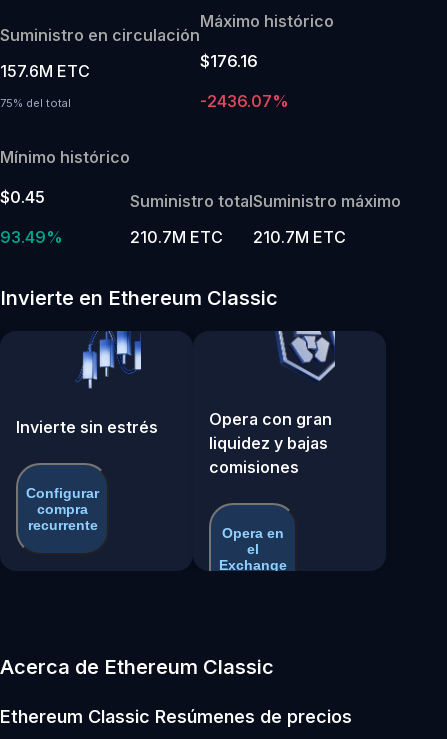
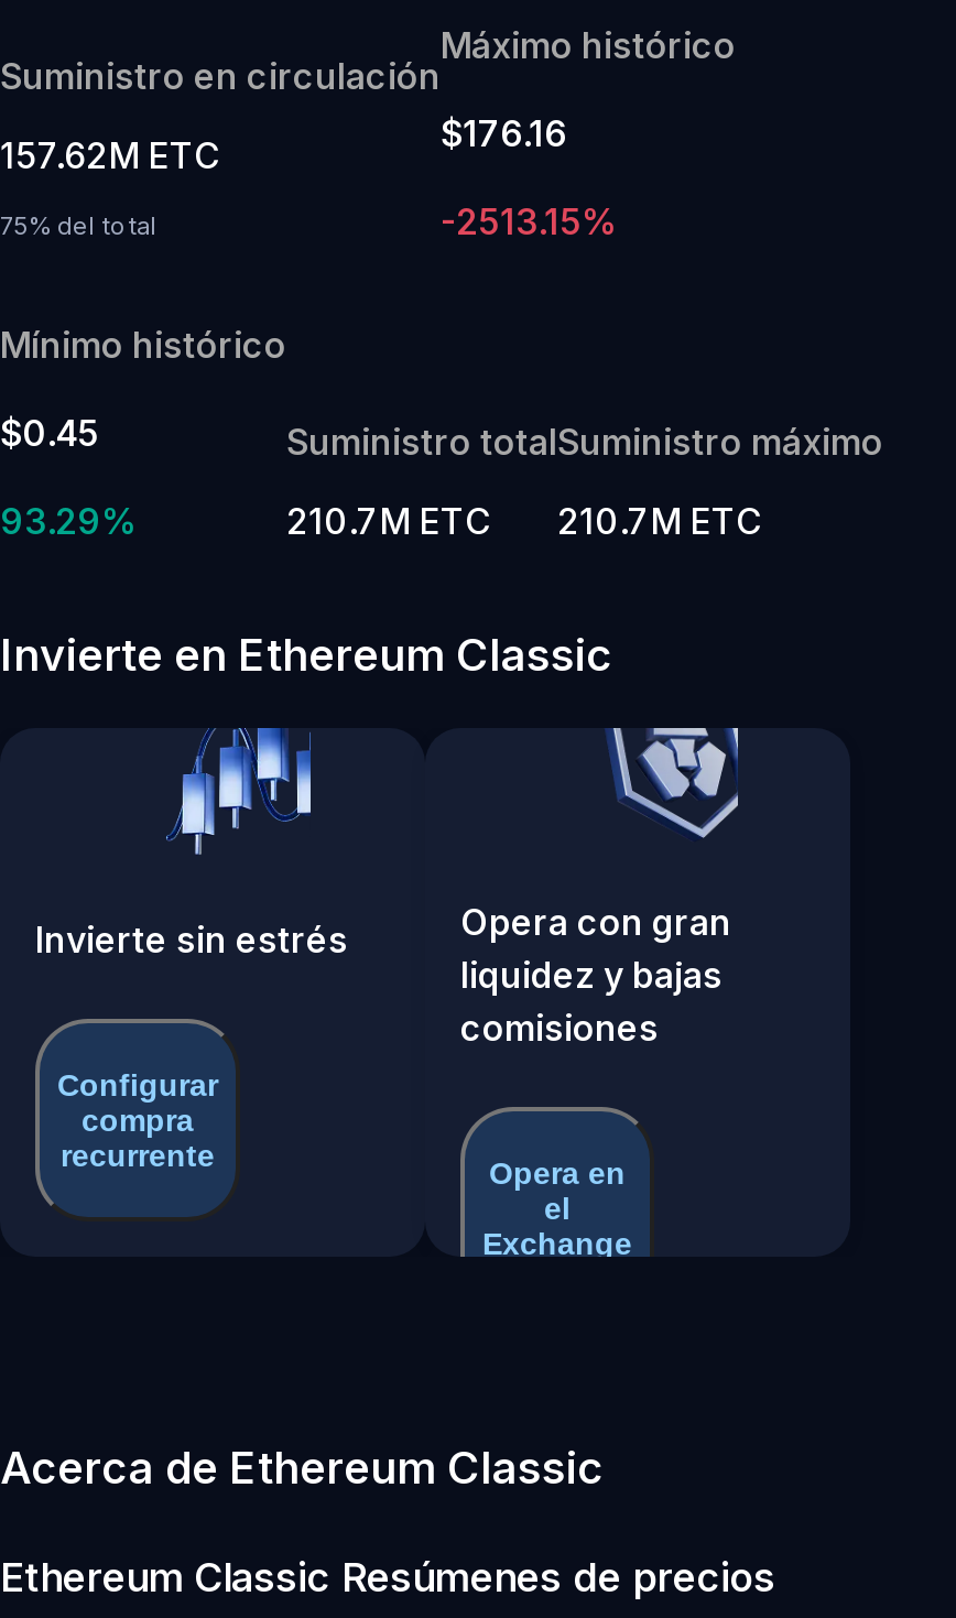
- 157.6M ETC
+ 157.62M ETC

- -2436.07%
+ -2513.15%

- 93.49%
+ 93.29%
